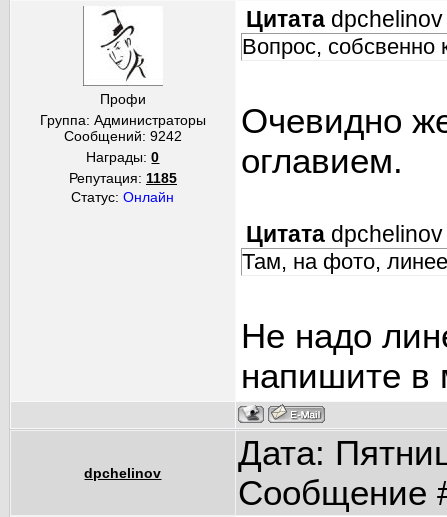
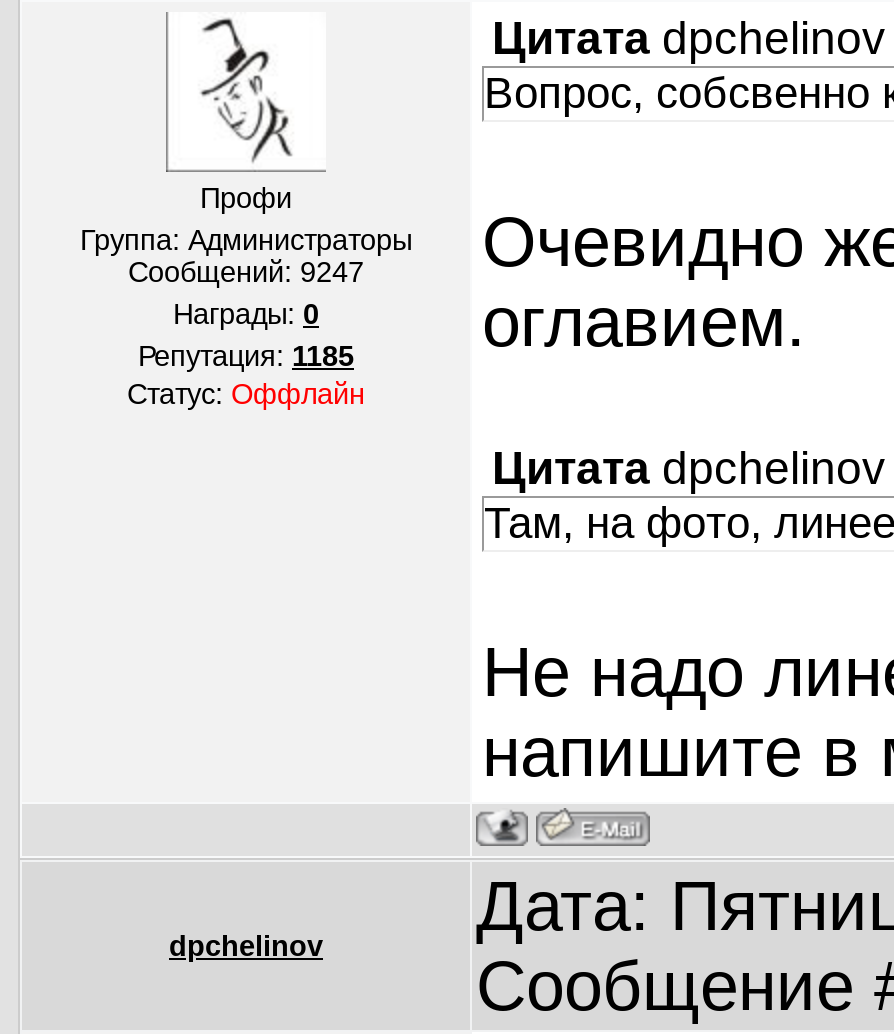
- Сообщений: 9242
+ Сообщений: 9247

- Статус: Онлайн
+ Статус: Оффлайн
